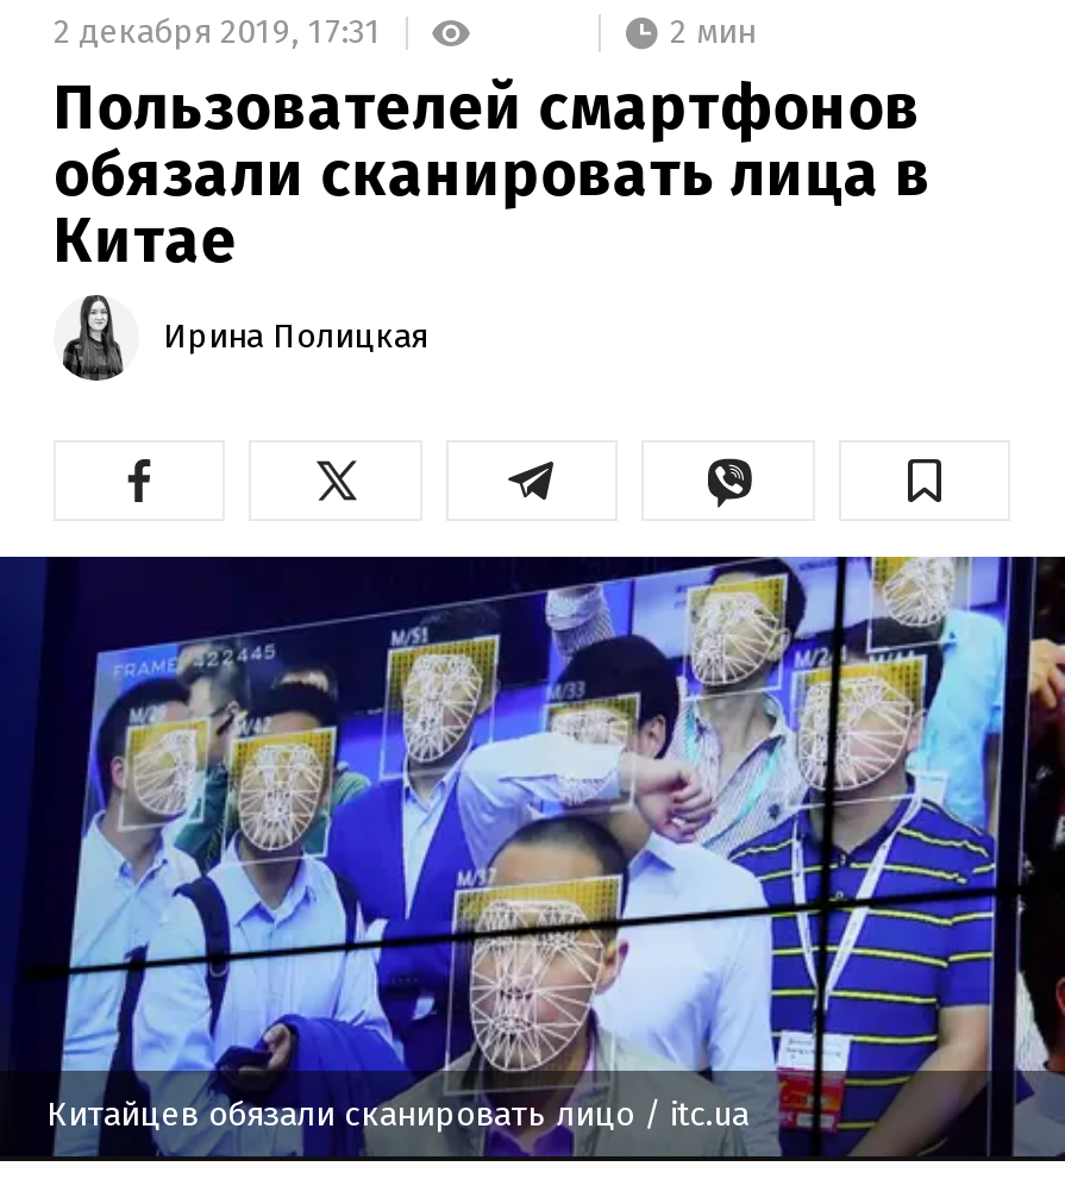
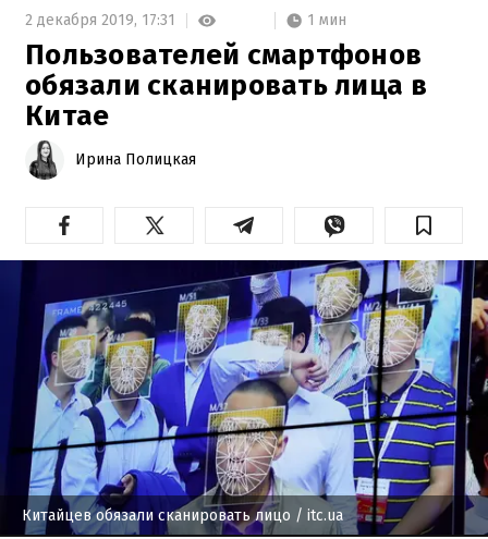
- 2 мин
+ 1 мин
